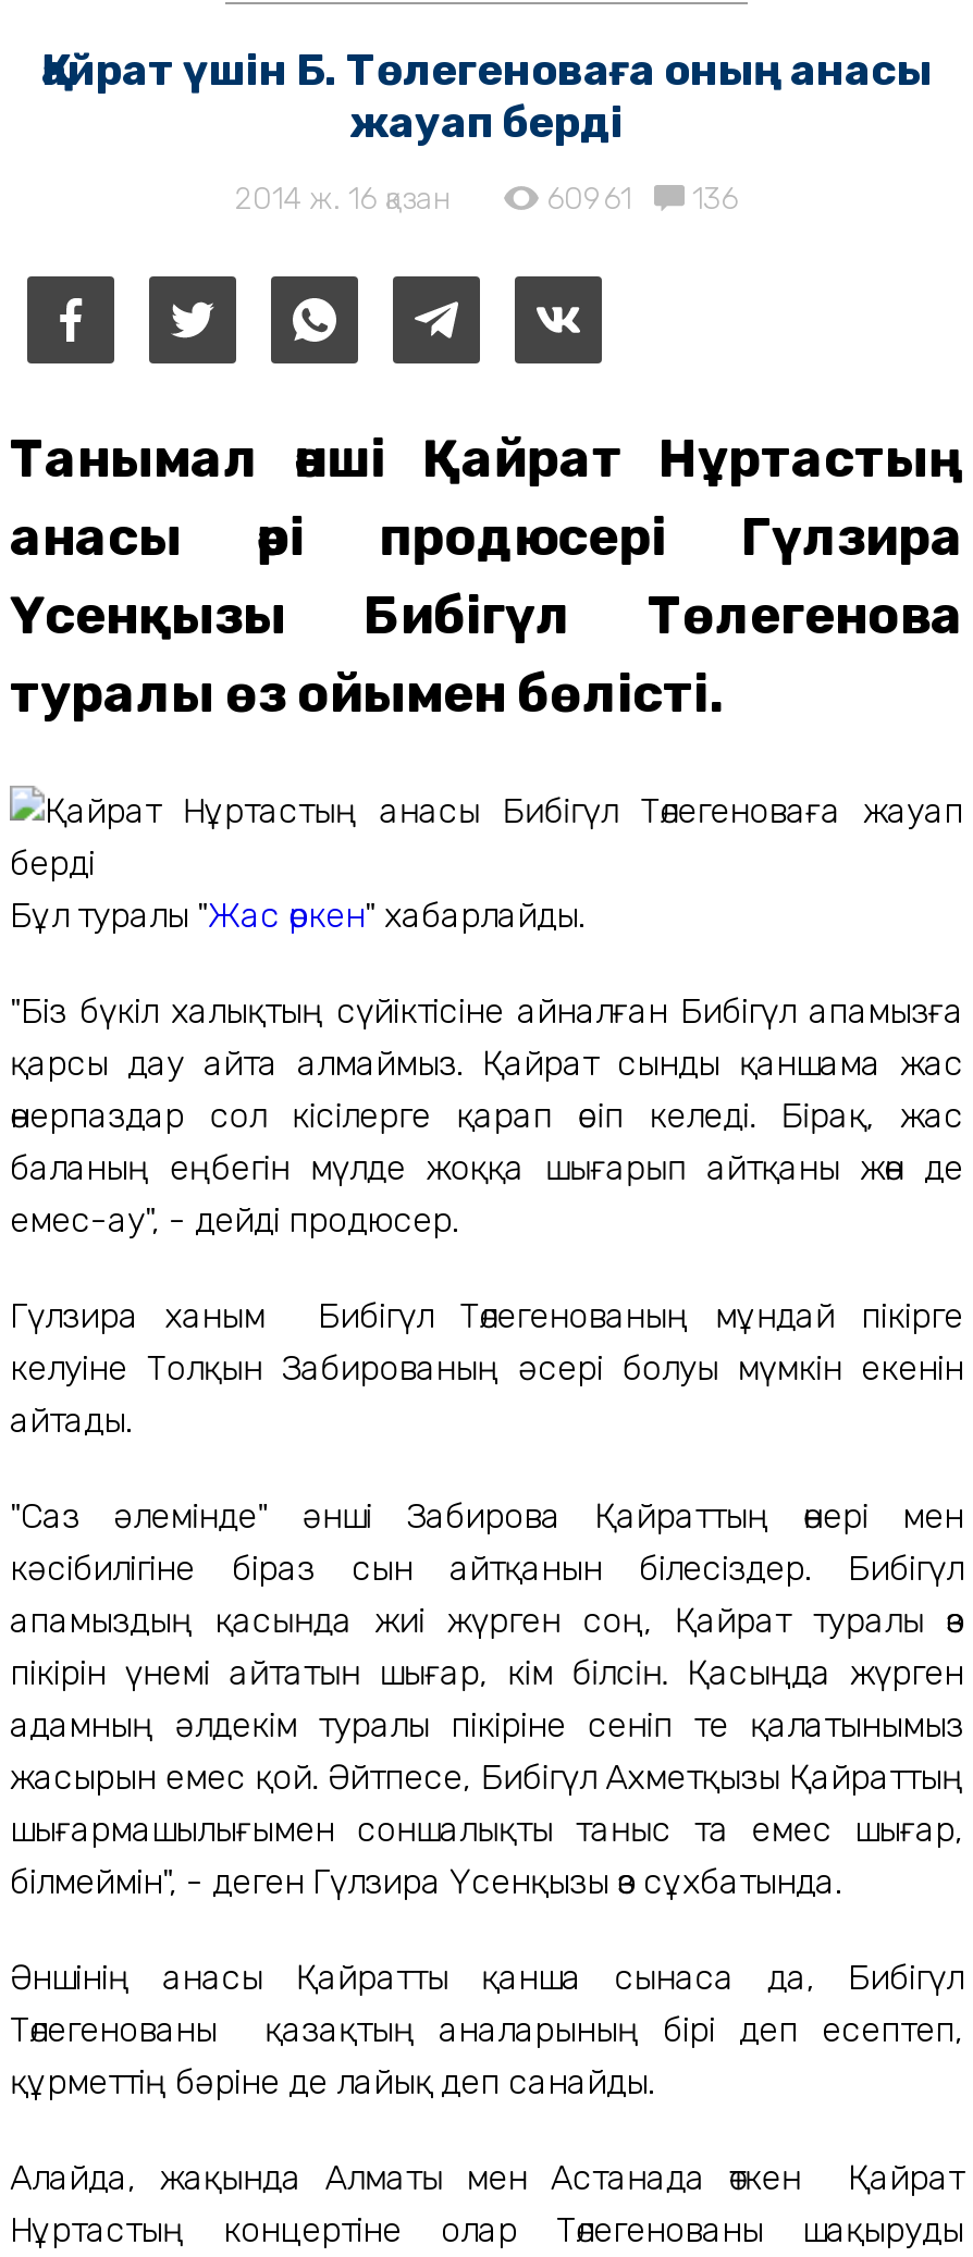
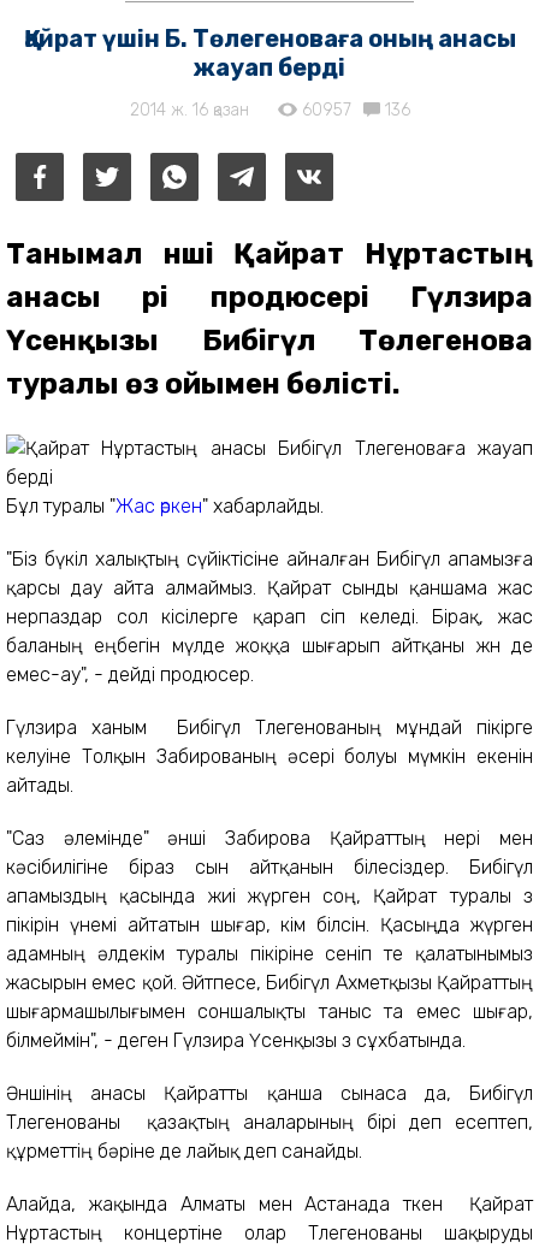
- 60961 136
+ 60957 136
